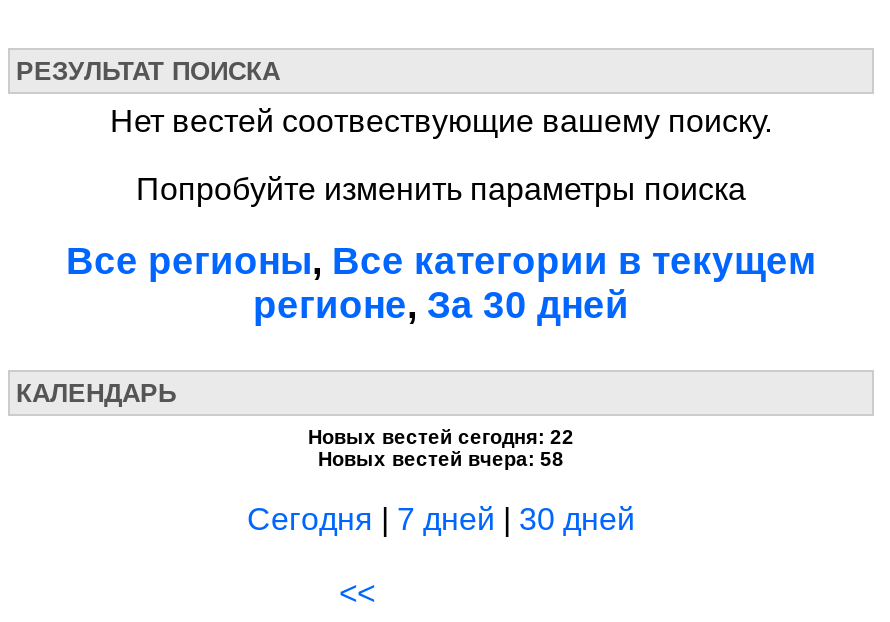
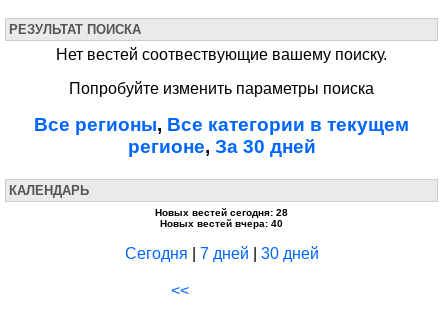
- Новых вестей сегодня: 22
+ Новых вестей сегодня: 28

- Новых вестей вчера: 58
+ Новых вестей вчера: 40
